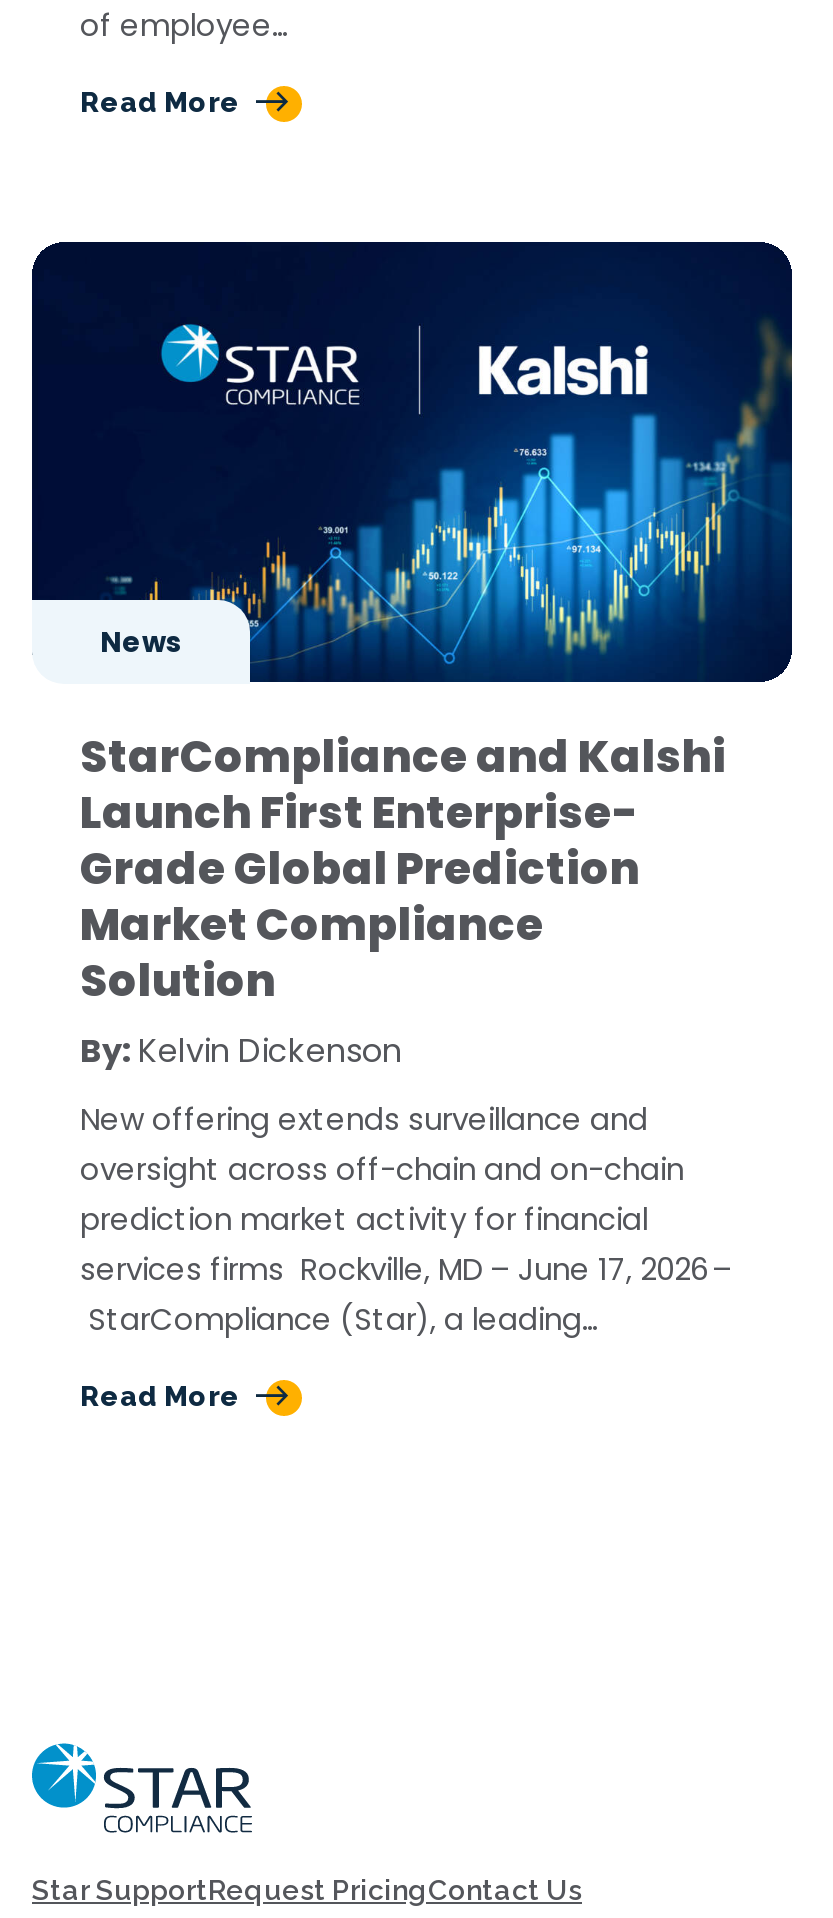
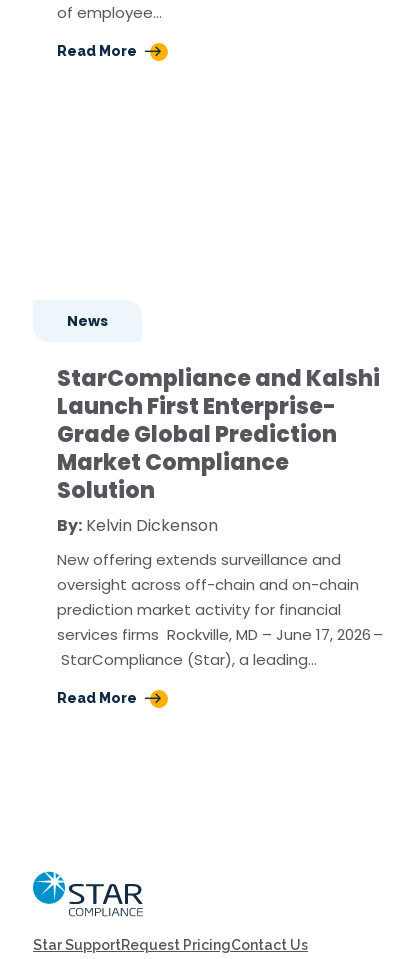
- [image]
